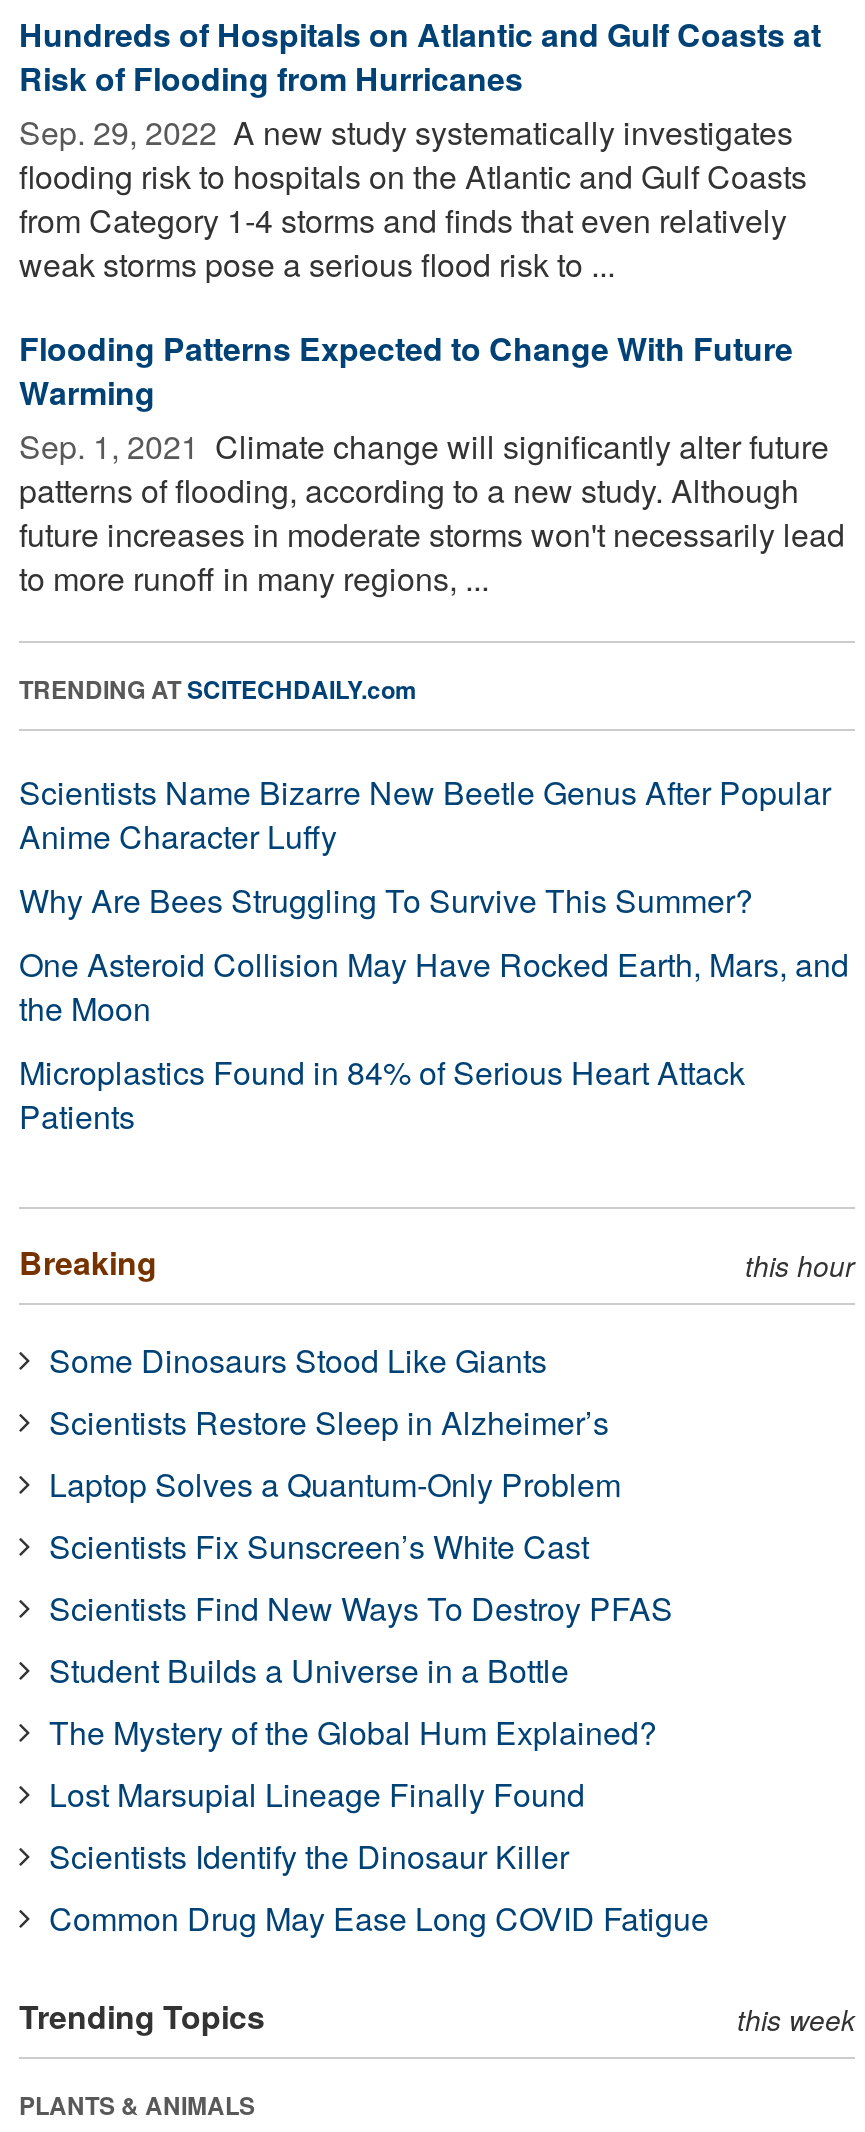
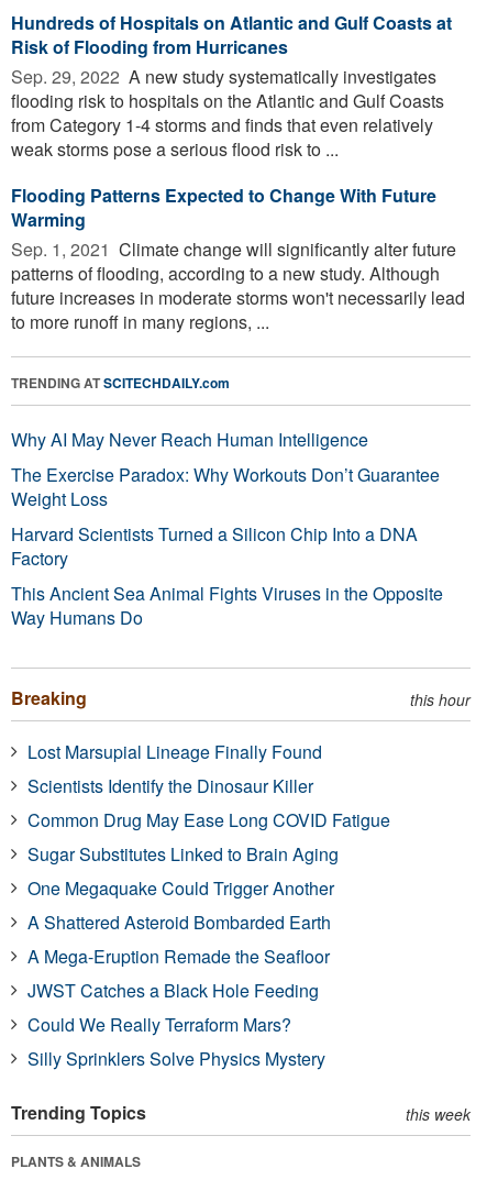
- Scientists Name Bizarre New Beetle Genus After Popular
- Anime Character Luffy
- Why Are Bees Struggling To Survive This Summer?
- One Asteroid Collision May Have Rocked Earth, Mars, and
- the Moon
- Microplastics Found in 84% of Serious Heart Attack
- Patients
+ Why AI May Never Reach Human Intelligence
+ The Exercise Paradox: Why Workouts Don’t Guarantee
+ Weight Loss
+ Harvard Scientists Turned a Silicon Chip Into a DNA
+ Factory
+ This Ancient Sea Animal Fights Viruses in the Opposite
+ Way Humans Do

- Some Dinosaurs Stood Like Giants
- Scientists Restore Sleep in Alzheimer’s
- Laptop Solves a Quantum-Only Problem
- Scientists Fix Sunscreen’s White Cast
- Scientists Find New Ways To Destroy PFAS
- Student Builds a Universe in a Bottle
- The Mystery of the Global Hum Explained?

moved up: Lost Marsupial Lineage Finally Found | Scientists Identify the Dinosaur Killer | Common Drug May Ease Long COVID Fatigue

+ Sugar Substitutes Linked to Brain Aging
+ One Megaquake Could Trigger Another
+ A Shattered Asteroid Bombarded Earth
+ A Mega-Eruption Remade the Seafloor
+ JWST Catches a Black Hole Feeding
+ Could We Really Terraform Mars?
+ Silly Sprinklers Solve Physics Mystery
